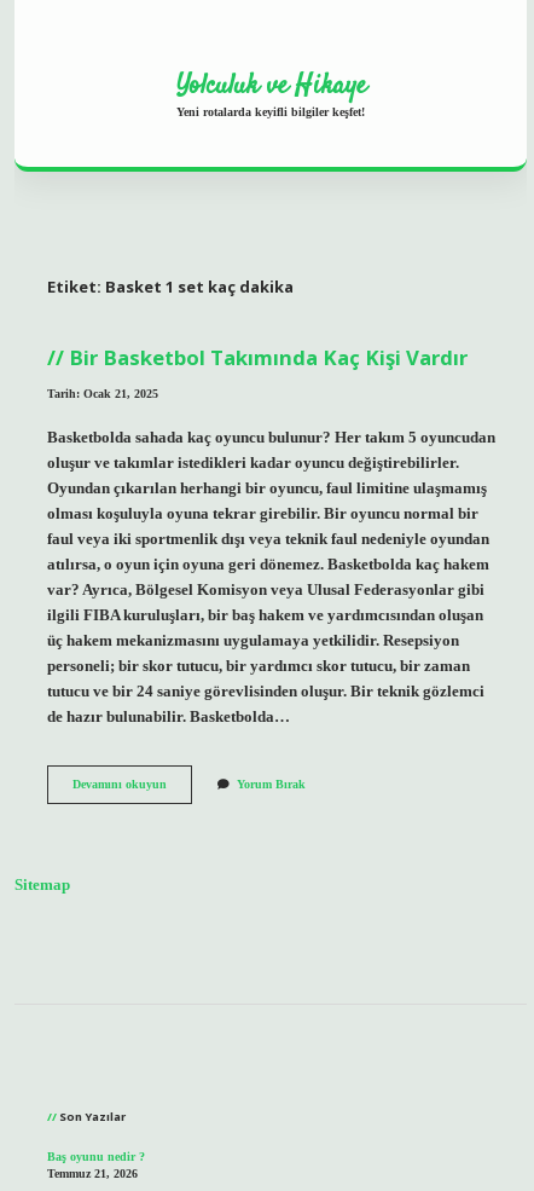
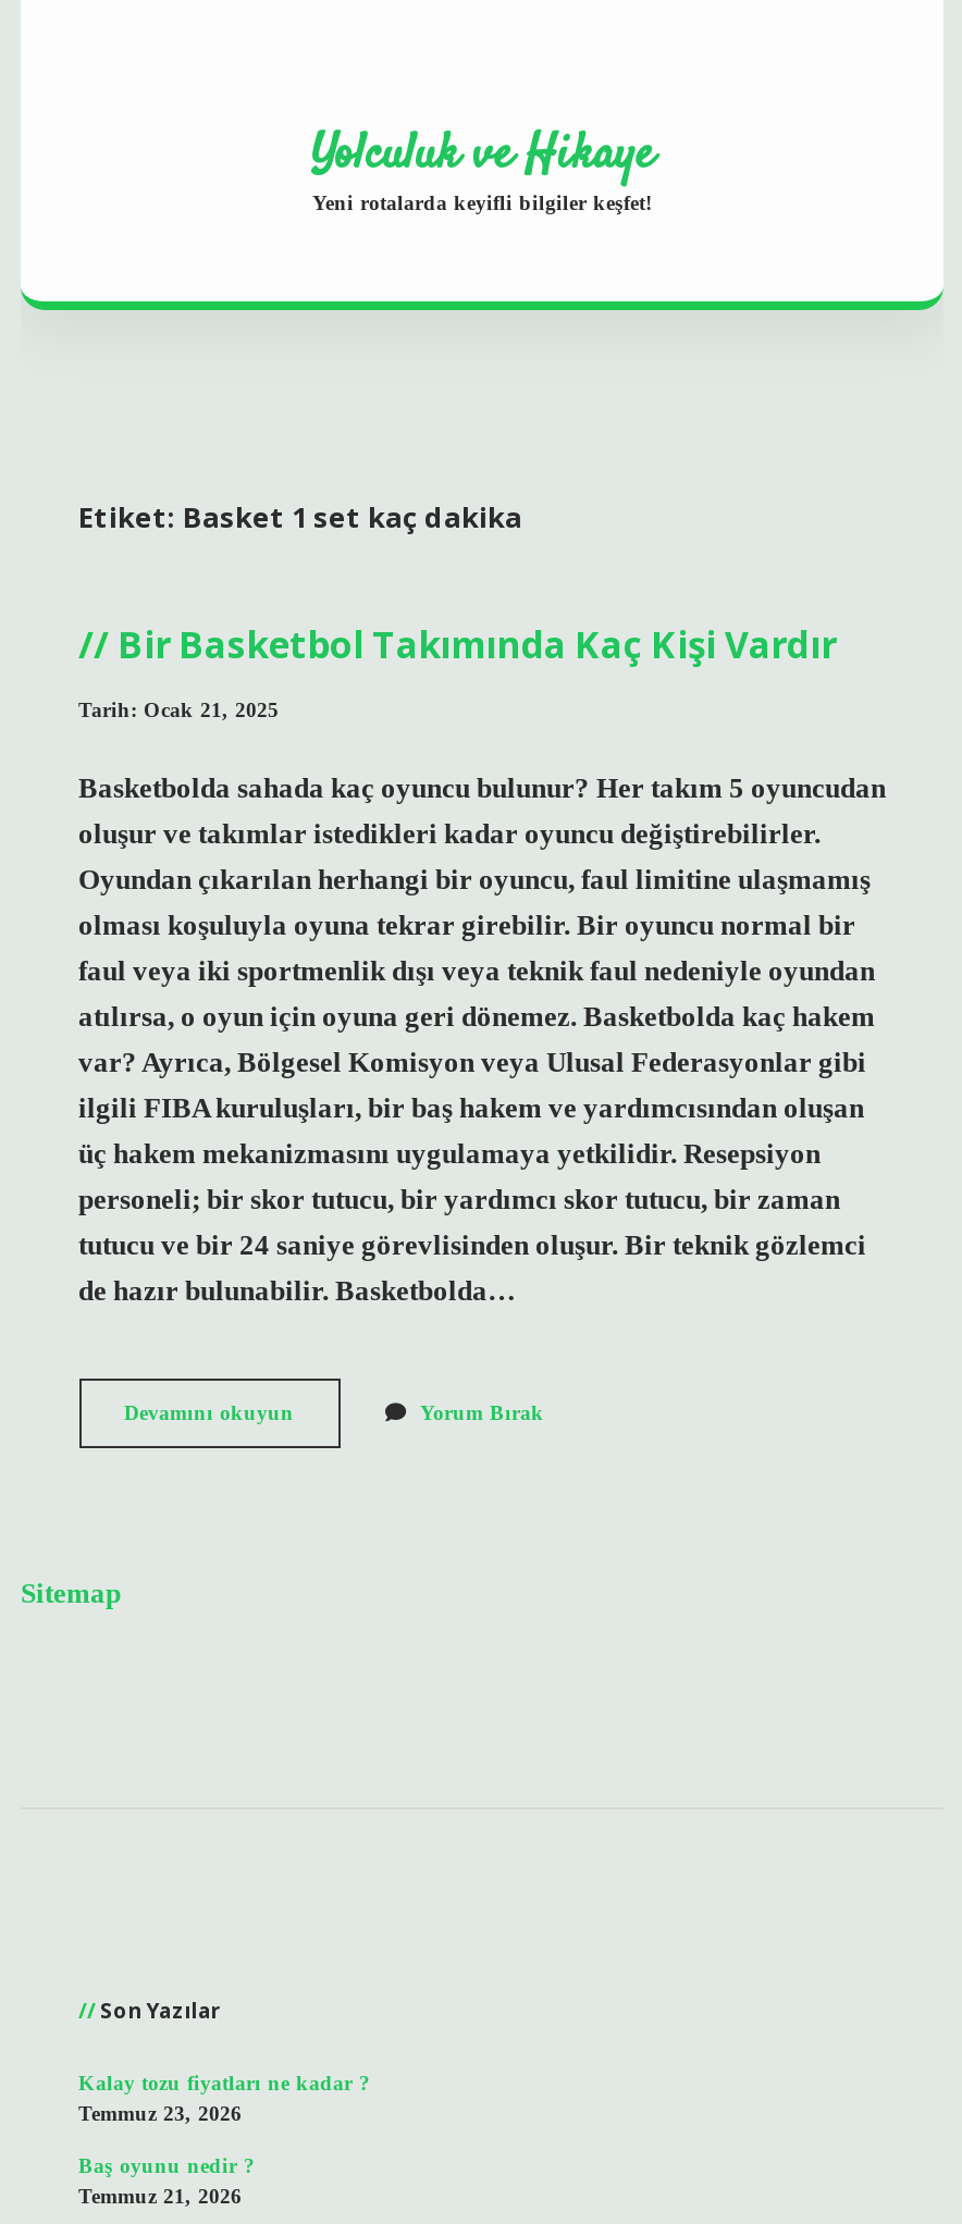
+ Kalay tozu fiyatları ne kadar ?
+ Temmuz 23, 2026
